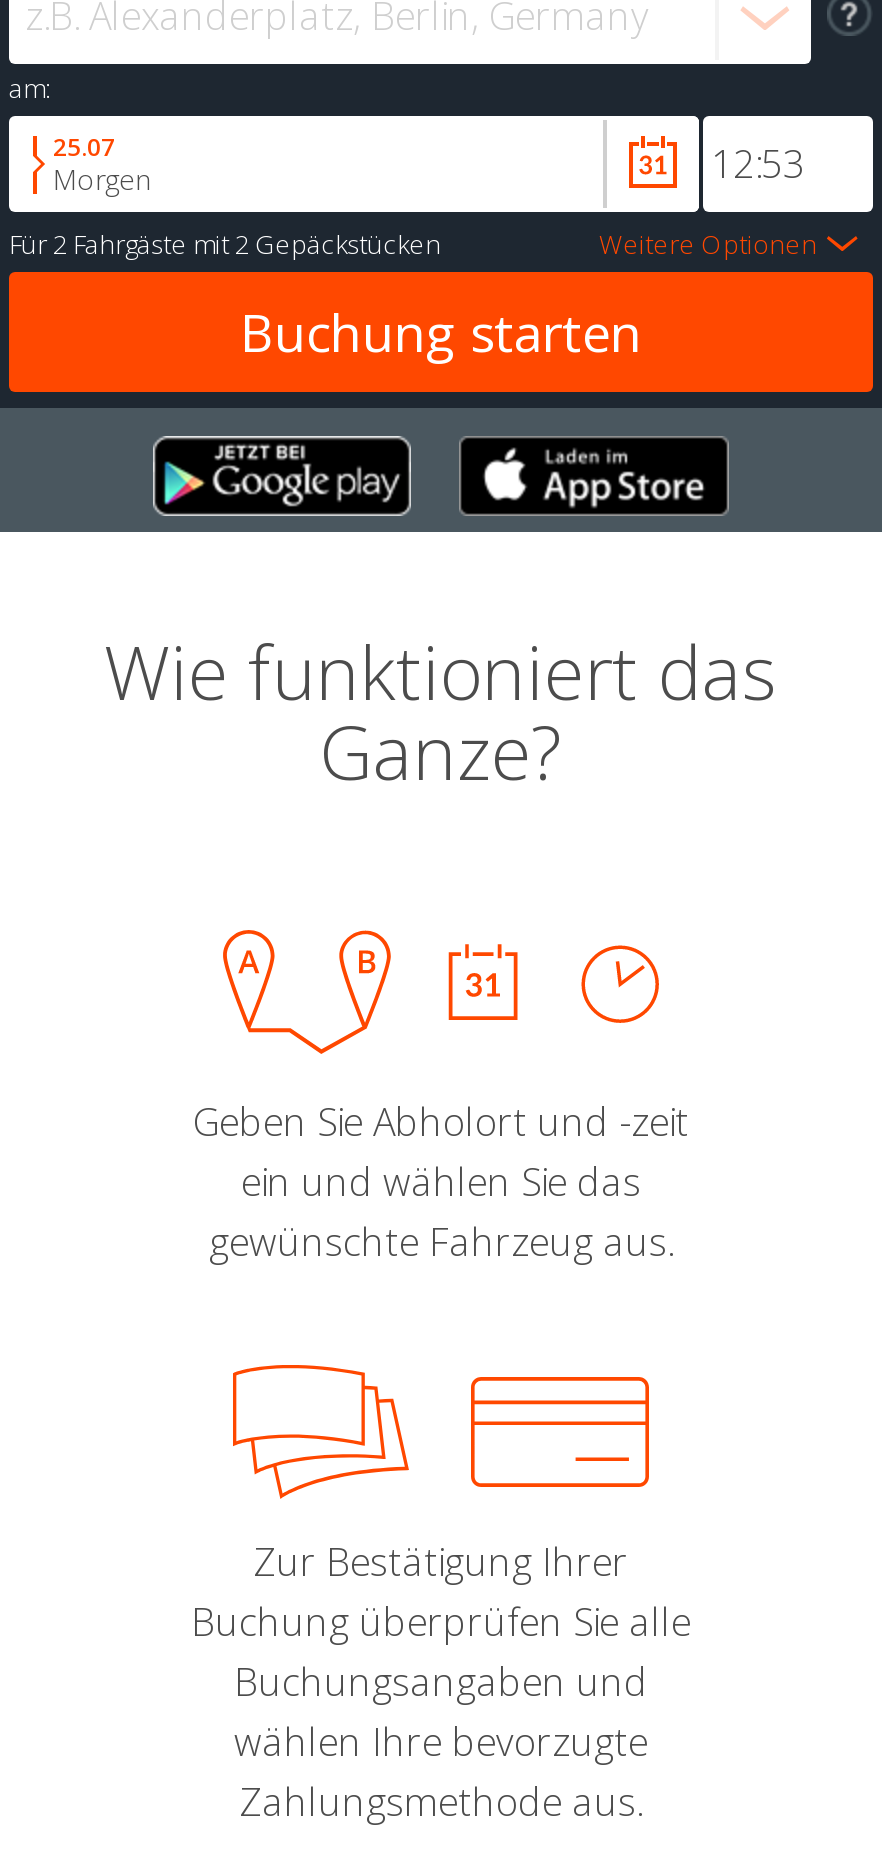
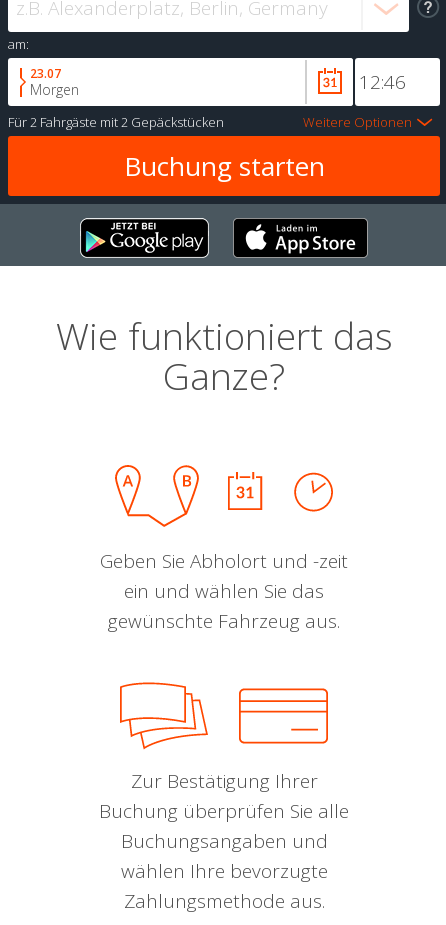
- 25.07
+ 23.07
